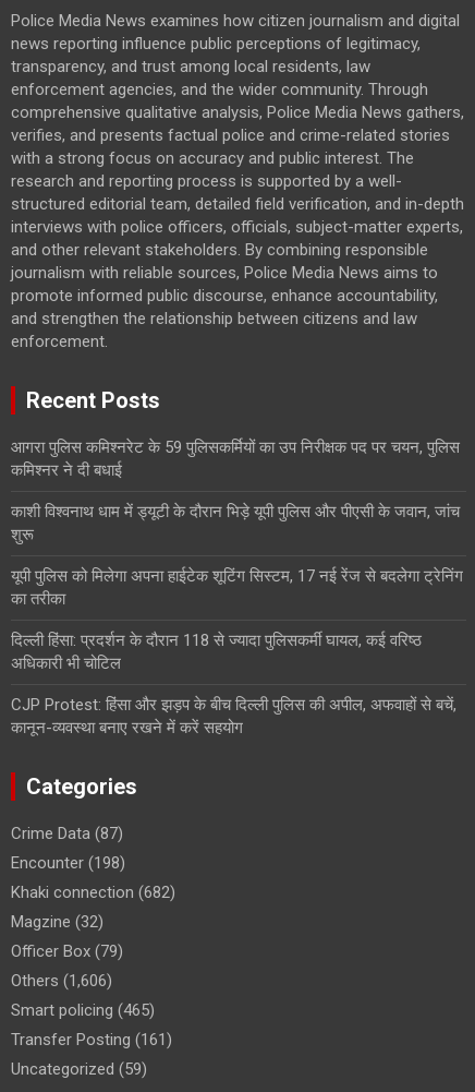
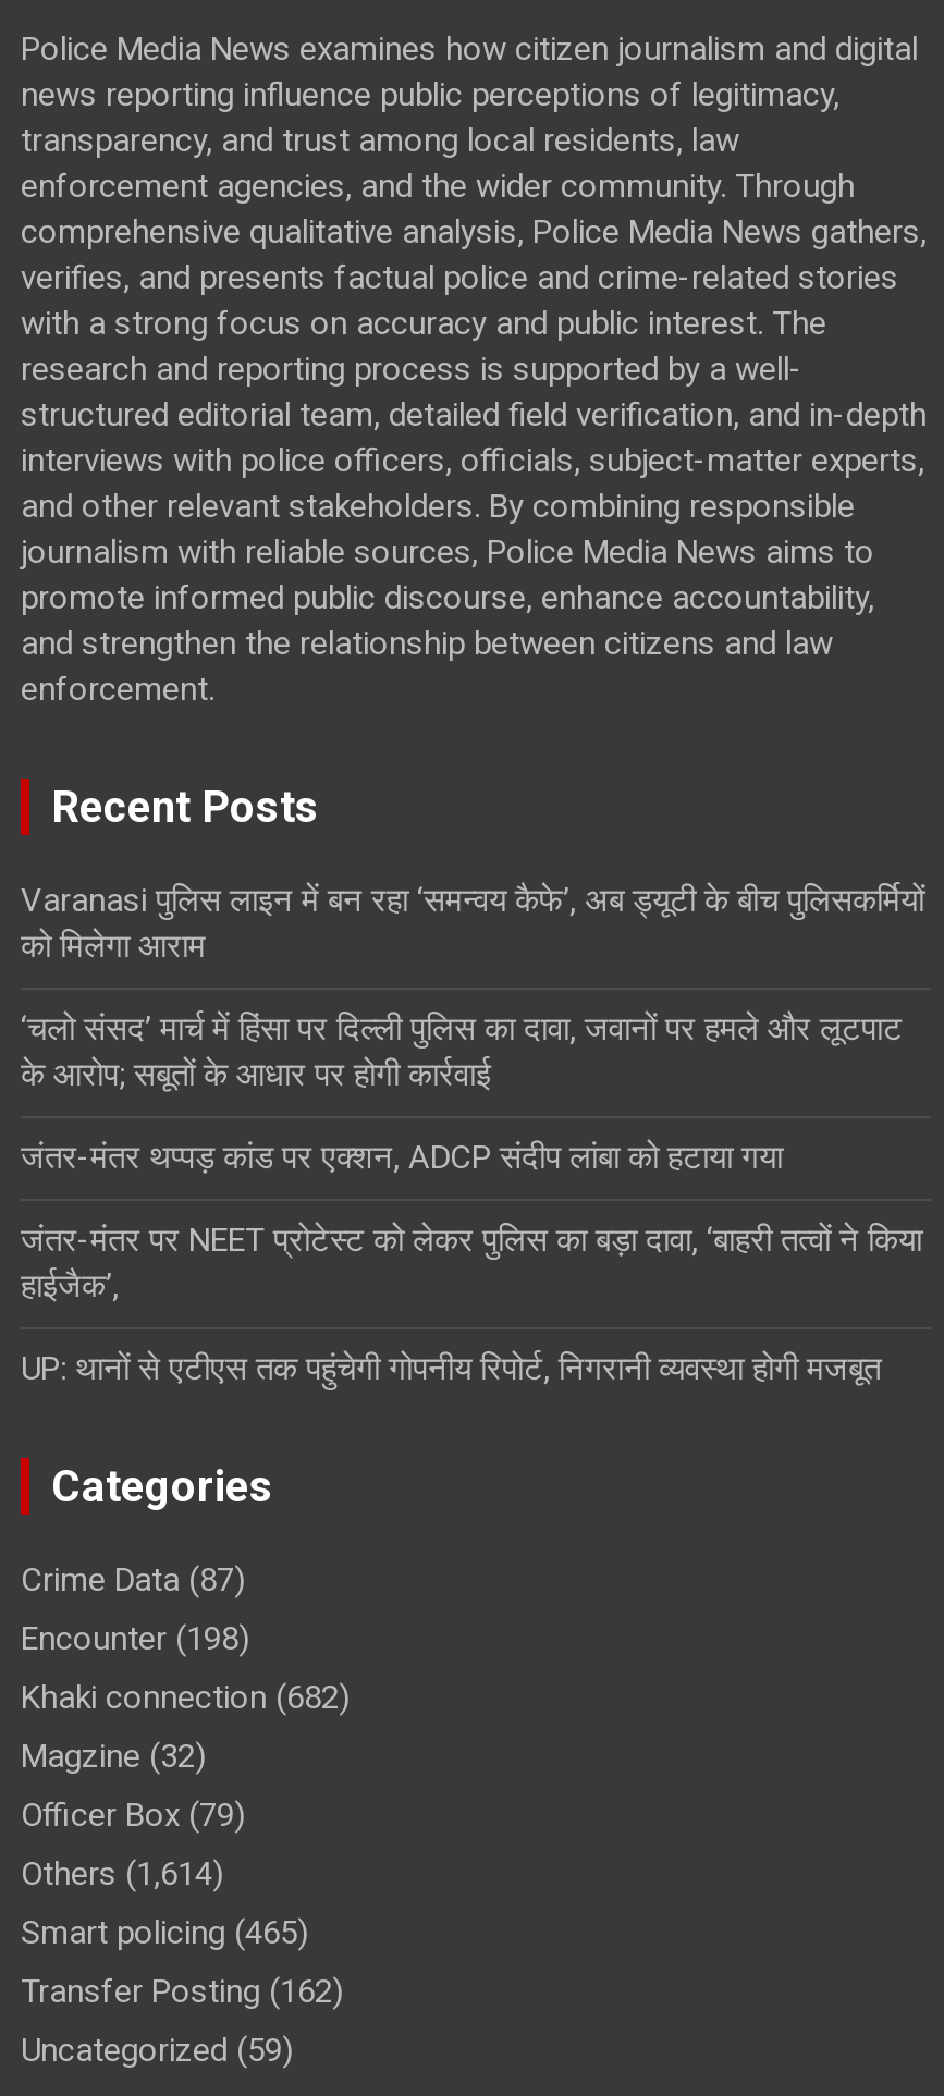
- आगरा पुलिस कमिश्नरेट के 59 पुलिसकर्मियों का उप निरीक्षक पद पर चयन, पुलिस
- कमिश्नर ने दी बधाई
+ Varanasi पुलिस लाइन में बन रहा ‘समन्वय कैफे’, अब ड्यूटी के बीच पुलिसकर्मियों
+ को मिलेगा आराम

- काशी विश्वनाथ धाम में ड्यूटी के दौरान भिड़े यूपी पुलिस और पीएसी के जवान, जांच
- शुरू
+ ‘चलो संसद’ मार्च में हिंसा पर दिल्ली पुलिस का दावा, जवानों पर हमले और लूटपाट
+ के आरोप; सबूतों के आधार पर होगी कार्रवाई

- यूपी पुलिस को मिलेगा अपना हाईटेक शूटिंग सिस्टम, 17 नई रेंज से बदलेगा ट्रेनिंग
- का तरीका
+ जंतर-मंतर थप्पड़ कांड पर एक्शन, ADCP संदीप लांबा को हटाया गया

- दिल्ली हिंसा: प्रदर्शन के दौरान 118 से ज्यादा पुलिसकर्मी घायल, कई वरिष्ठ
- अधिकारी भी चोटिल
+ जंतर-मंतर पर NEET प्रोटेस्ट को लेकर पुलिस का बड़ा दावा, ‘बाहरी तत्वों ने किया
+ हाईजैक’,

- CJP Protest: हिंसा और झड़प के बीच दिल्ली पुलिस की अपील, अफवाहों से बचें,
- कानून-व्यवस्था बनाए रखने में करें सहयोग
+ UP: थानों से एटीएस तक पहुंचेगी गोपनीय रिपोर्ट, निगरानी व्यवस्था होगी मजबूत

- Others (1,606)
+ Others (1,614)

- Transfer Posting (161)
+ Transfer Posting (162)
